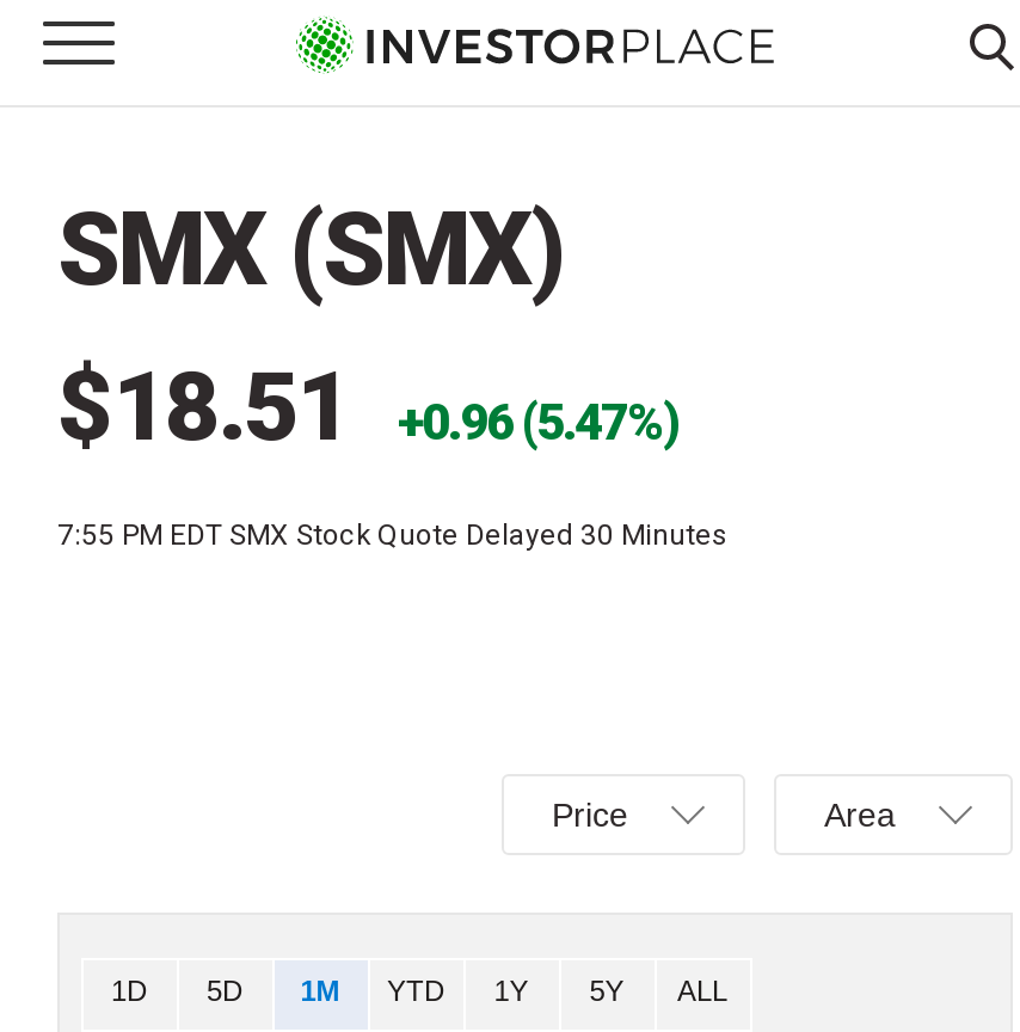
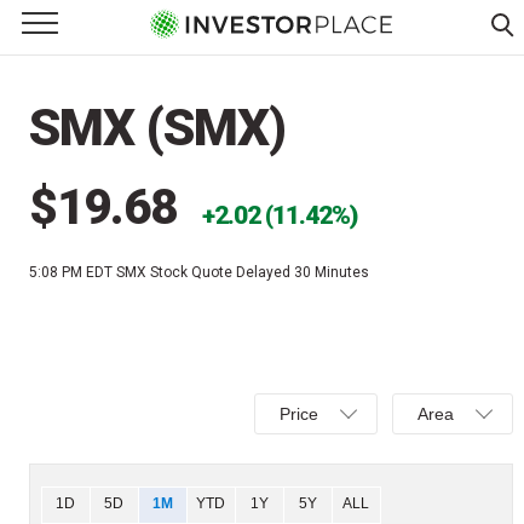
- $18.51
+ $19.68

- 0.96 (5.47%)
+ 2.02 (11.42%)

- 7:55 PM EDT SMX Stock Quote Delayed 30 Minutes
+ 5:08 PM EDT SMX Stock Quote Delayed 30 Minutes
